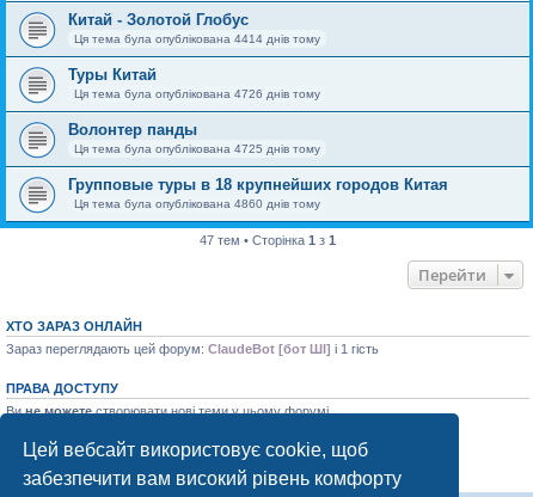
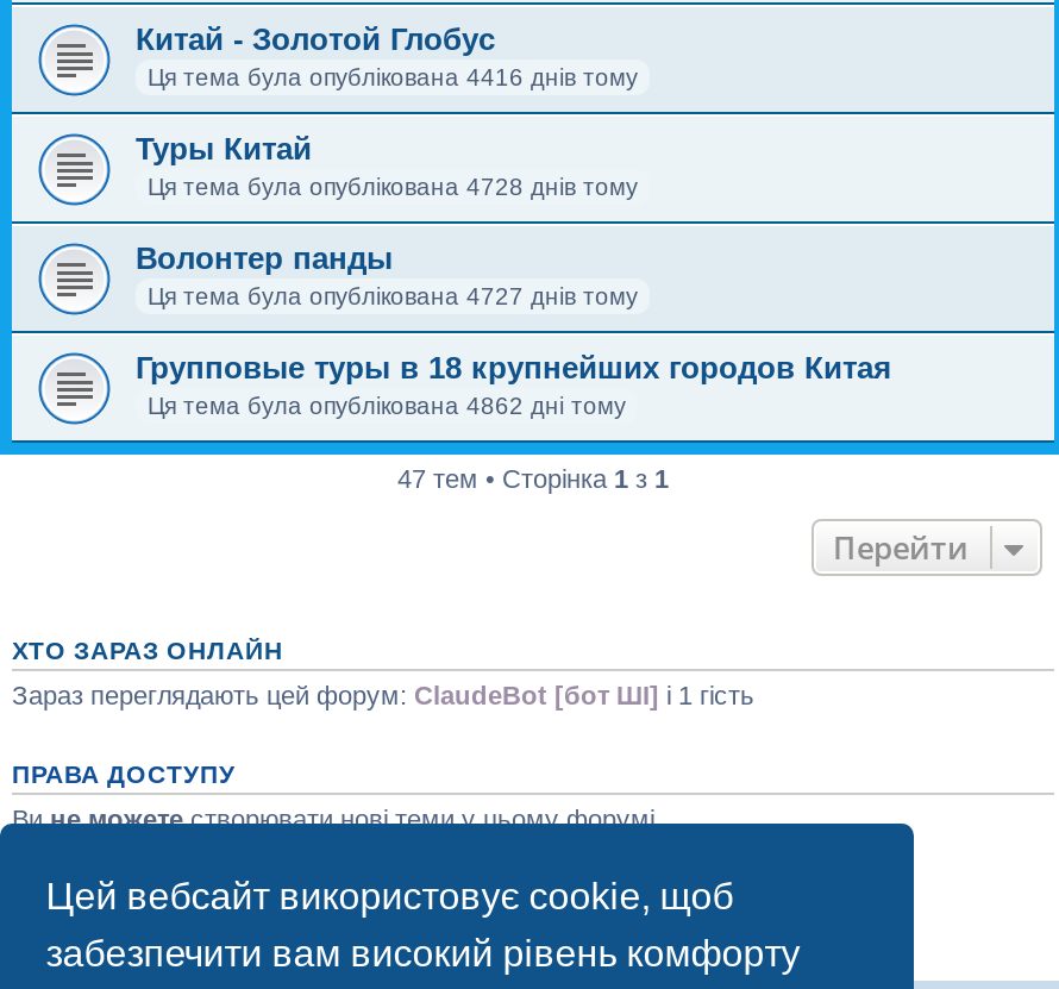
- Ця тема була опублікована 4414 днів тому
+ Ця тема була опублікована 4416 днів тому

- Ця тема була опублікована 4726 днів тому
+ Ця тема була опублікована 4728 днів тому

- Ця тема була опублікована 4725 днів тому
+ Ця тема була опублікована 4727 днів тому

- Ця тема була опублікована 4860 днів тому
+ Ця тема була опублікована 4862 дні тому
